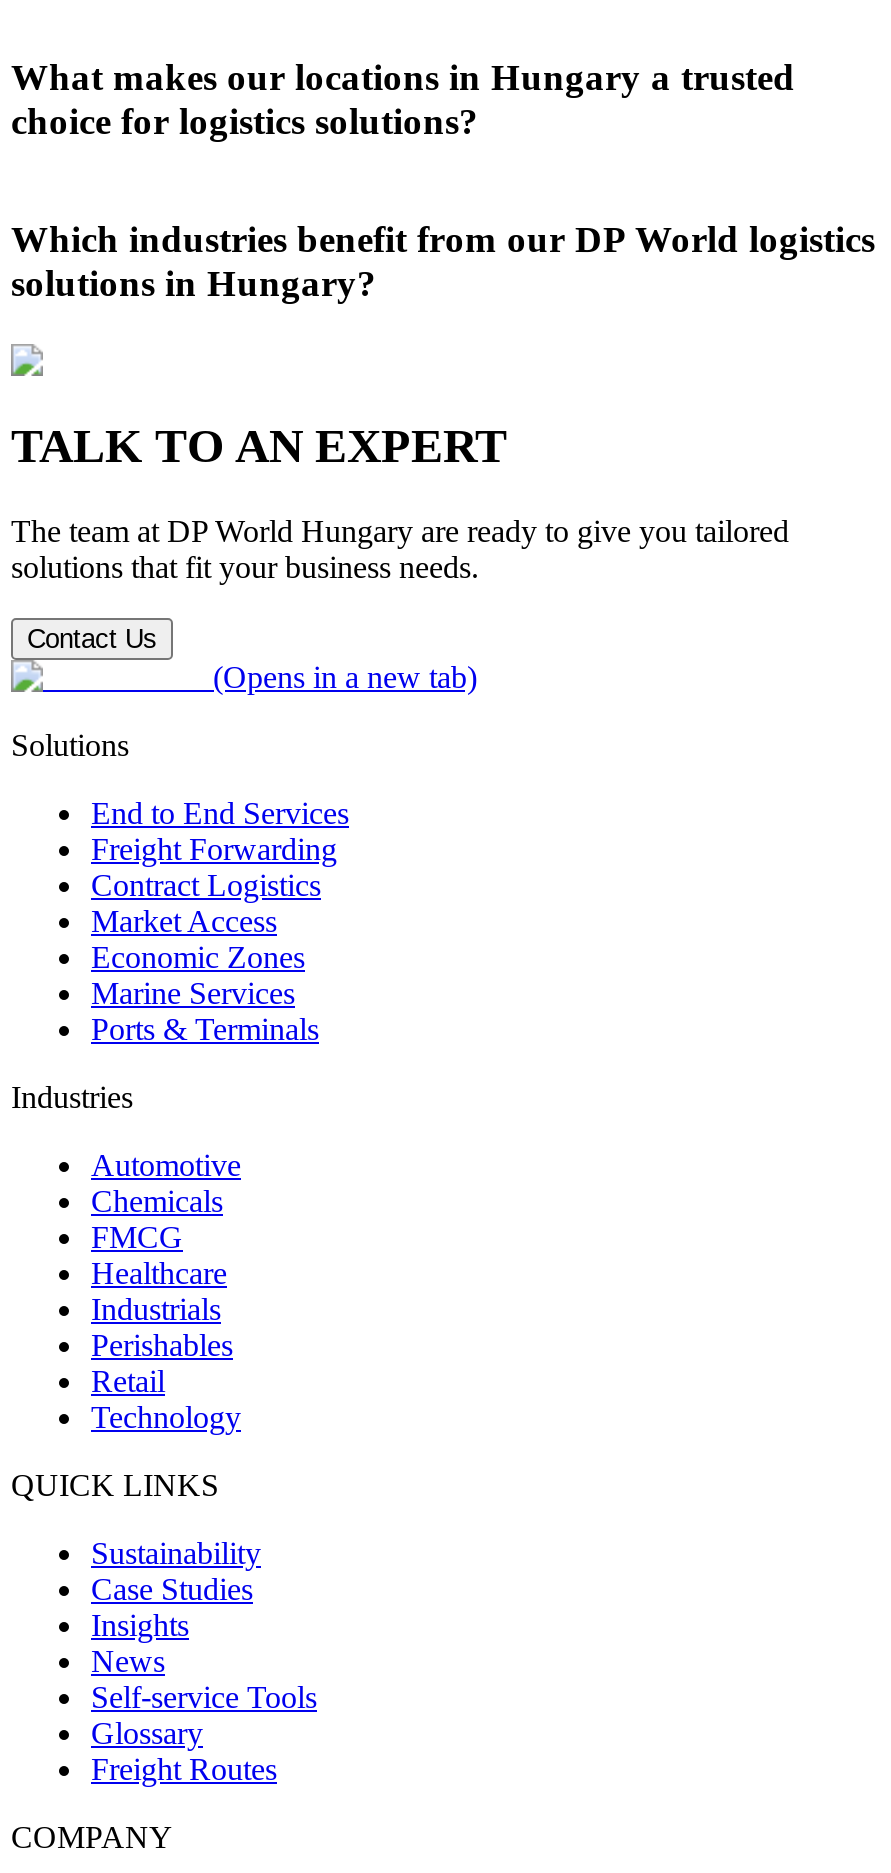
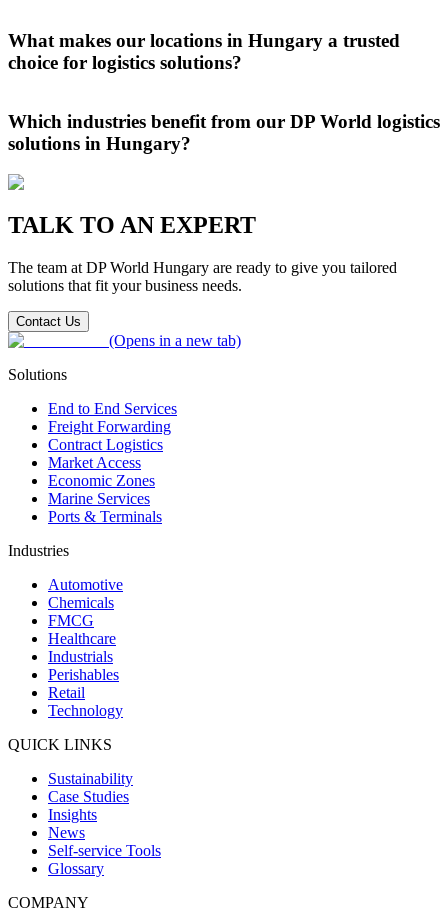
- Freight Routes
